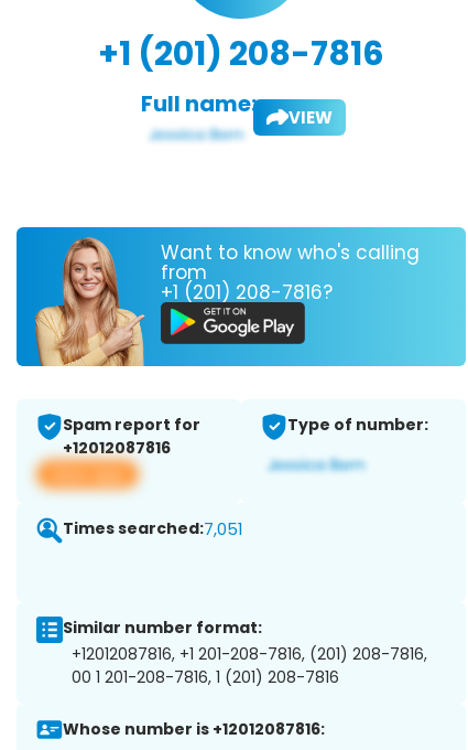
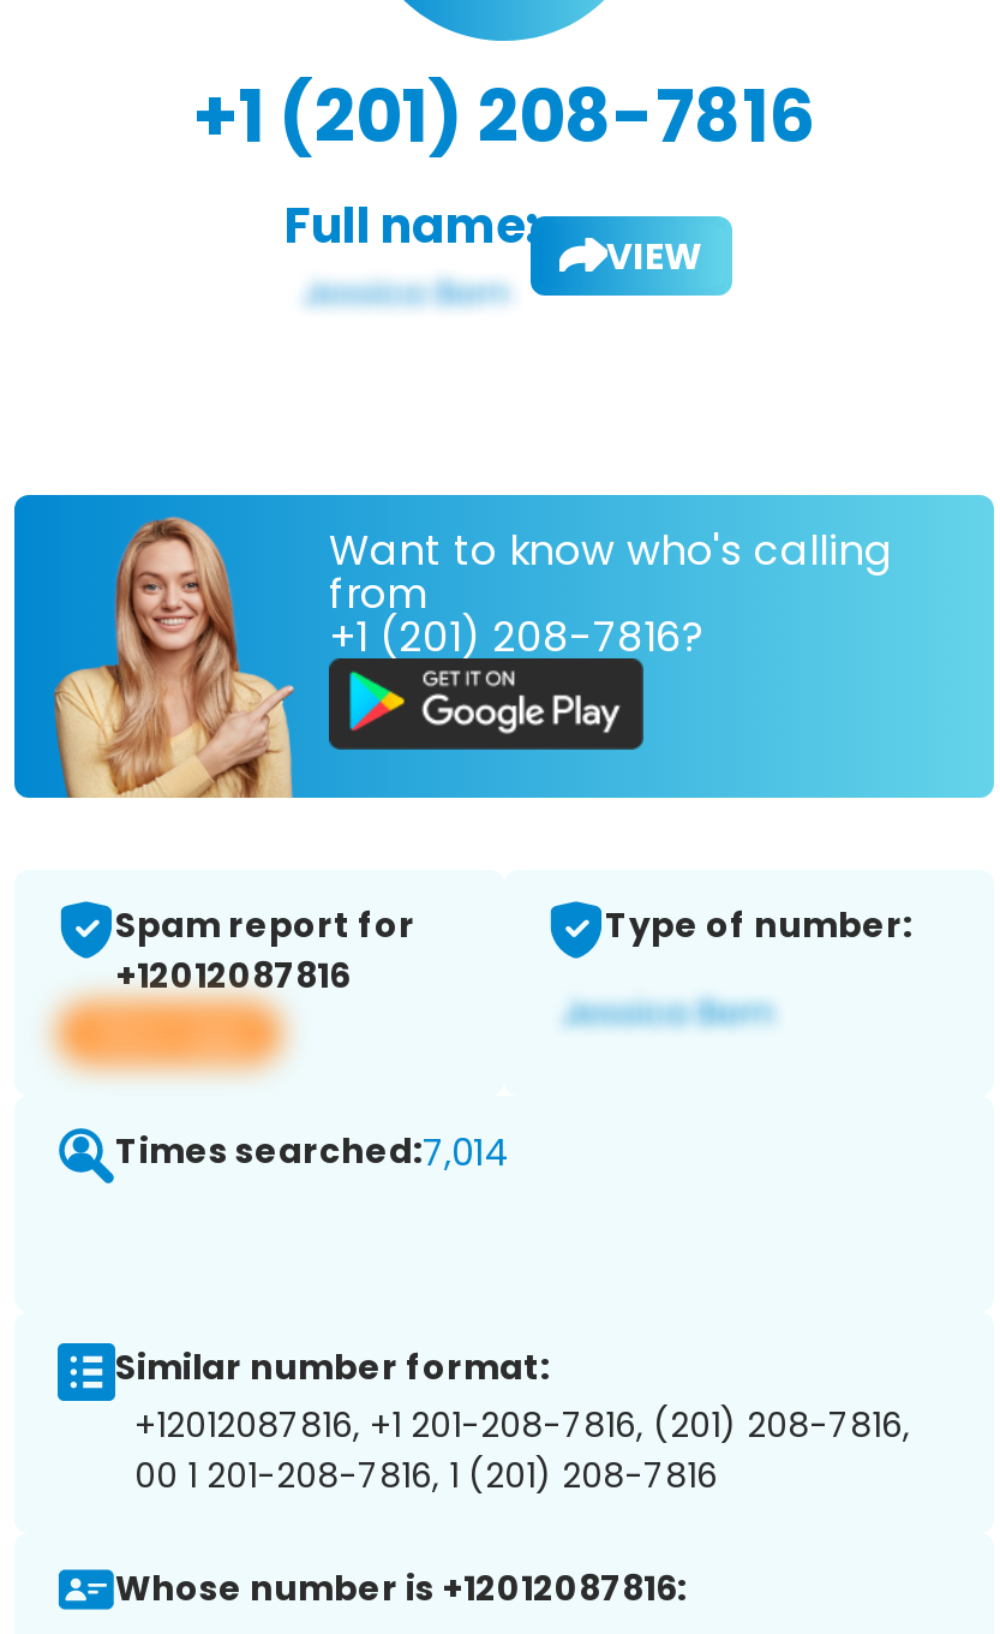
- Times searched:7,051
+ Times searched:7,014
